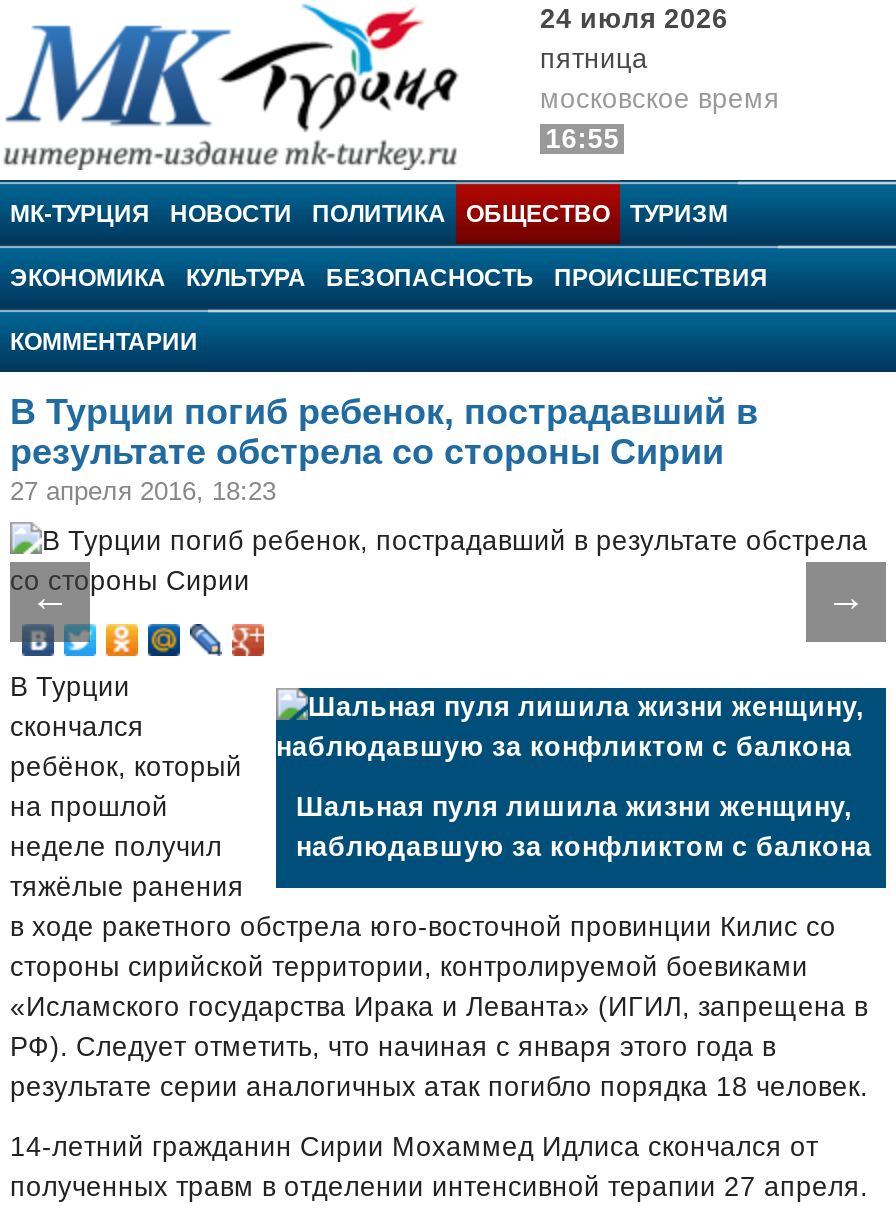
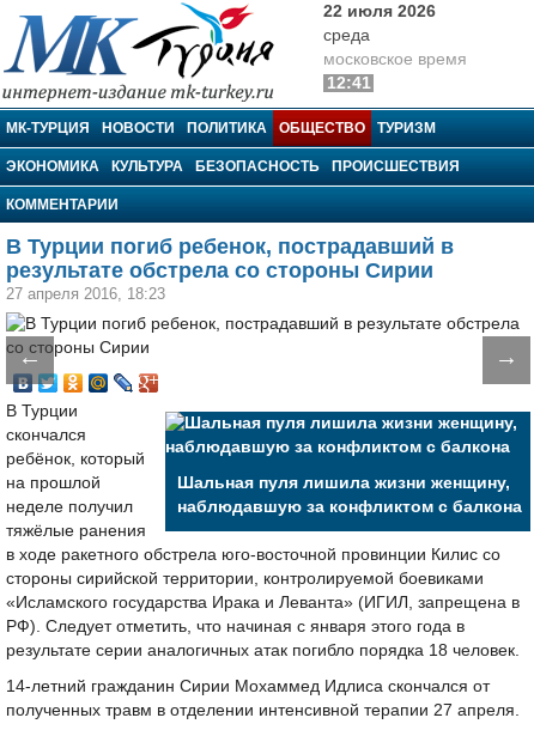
- 24 июля 2026
- пятница
+ 22 июля 2026
+ среда

- 16:55
+ 12:41
